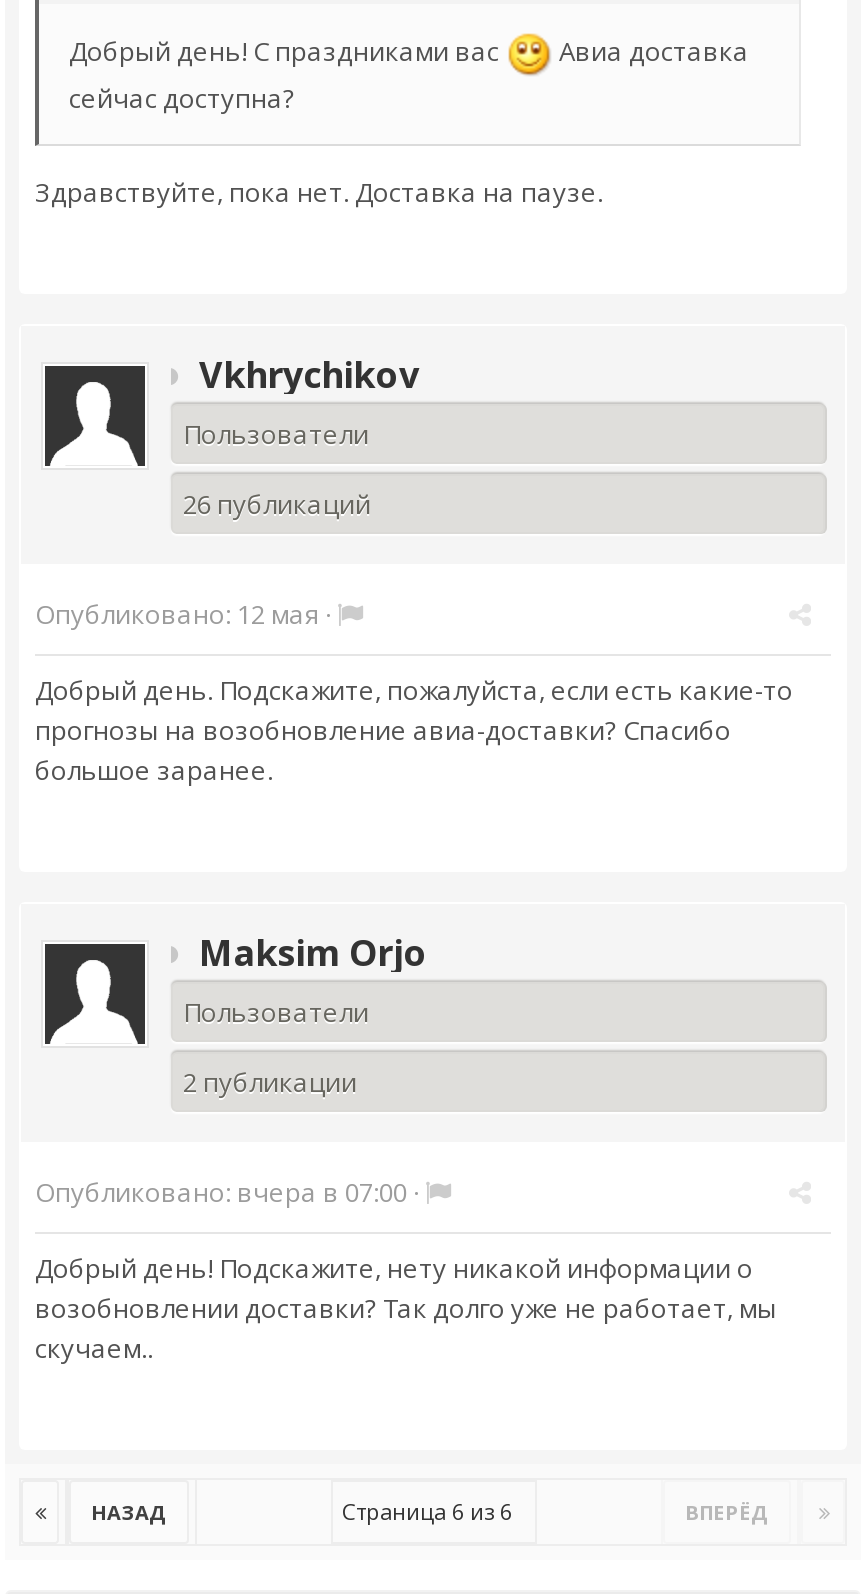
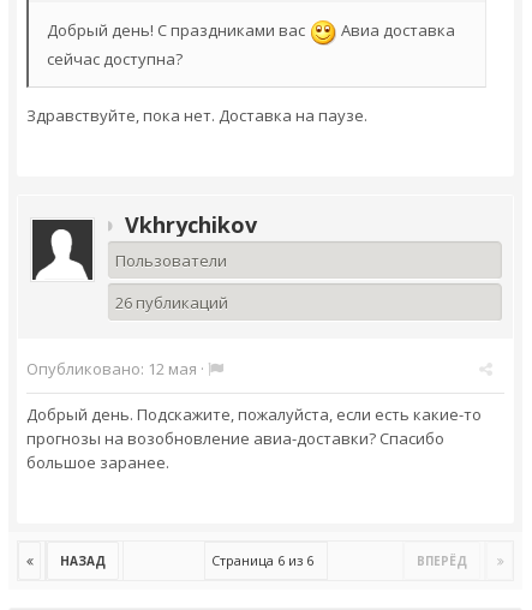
- Maksim Orjo
- Пользователи
- 2 публикации
- Опубликовано: вчера в 07:00 ·
- Добрый день! Подскажите, нету никакой информации о
- возобновлении доставки? Так долго уже не работает, мы
- скучаем..
